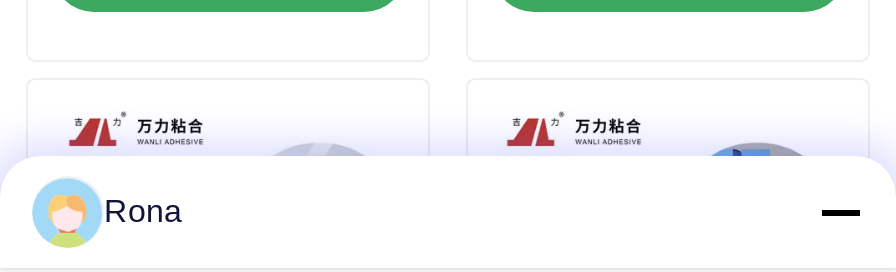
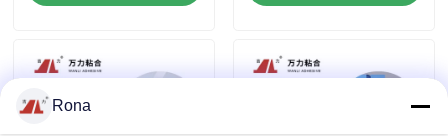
- [image]
+ [image]
